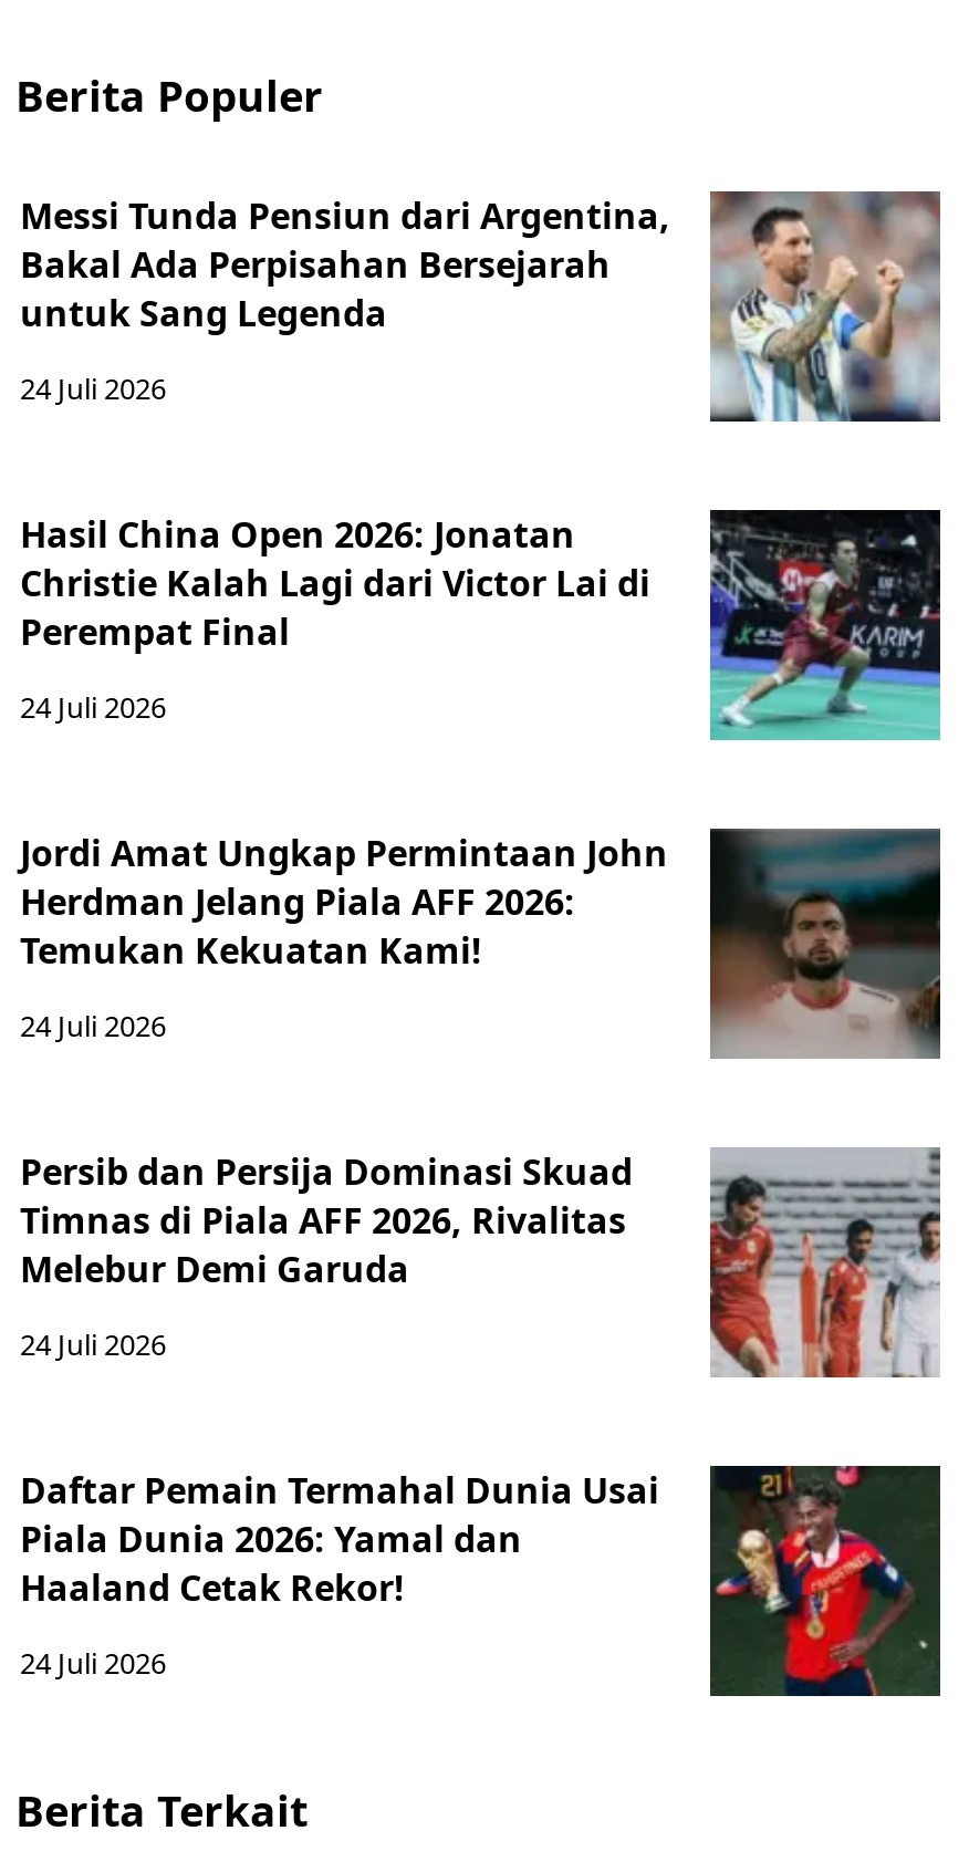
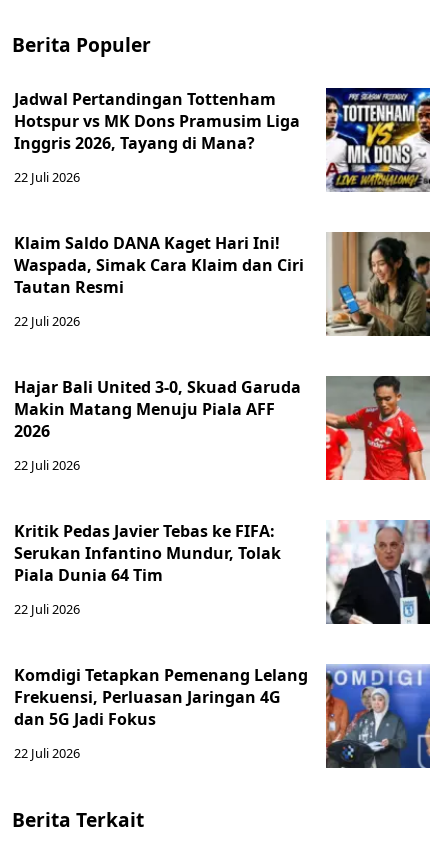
- [image]
- Messi Tunda Pensiun dari Argentina,
- Bakal Ada Perpisahan Bersejarah
- untuk Sang Legenda
+ [image]
+ Jadwal Pertandingan Tottenham
+ Hotspur vs MK Dons Pramusim Liga
+ Inggris 2026, Tayang di Mana?

- 24 Juli 2026
+ 22 Juli 2026

- [image]
- Hasil China Open 2026: Jonatan
- Christie Kalah Lagi dari Victor Lai di
- Perempat Final
+ [image]
+ Klaim Saldo DANA Kaget Hari Ini!
+ Waspada, Simak Cara Klaim dan Ciri
+ Tautan Resmi

- 24 Juli 2026
+ 22 Juli 2026

- [image]
- Jordi Amat Ungkap Permintaan John
- Herdman Jelang Piala AFF 2026:
- Temukan Kekuatan Kami!
+ [image]
+ Hajar Bali United 3-0, Skuad Garuda
+ Makin Matang Menuju Piala AFF
+ 2026

- 24 Juli 2026
+ 22 Juli 2026

- Persib dan Persija Dominasi Skuad
- Timnas di Piala AFF 2026, Rivalitas
- Melebur Demi Garuda
+ Kritik Pedas Javier Tebas ke FIFA:
+ Serukan Infantino Mundur, Tolak
+ Piala Dunia 64 Tim

- [image]
+ [image]

- 24 Juli 2026
+ 22 Juli 2026

- [image]
- Daftar Pemain Termahal Dunia Usai
- Piala Dunia 2026: Yamal dan
- Haaland Cetak Rekor!
+ [image]
+ Komdigi Tetapkan Pemenang Lelang
+ Frekuensi, Perluasan Jaringan 4G
+ dan 5G Jadi Fokus

- 24 Juli 2026
+ 22 Juli 2026
